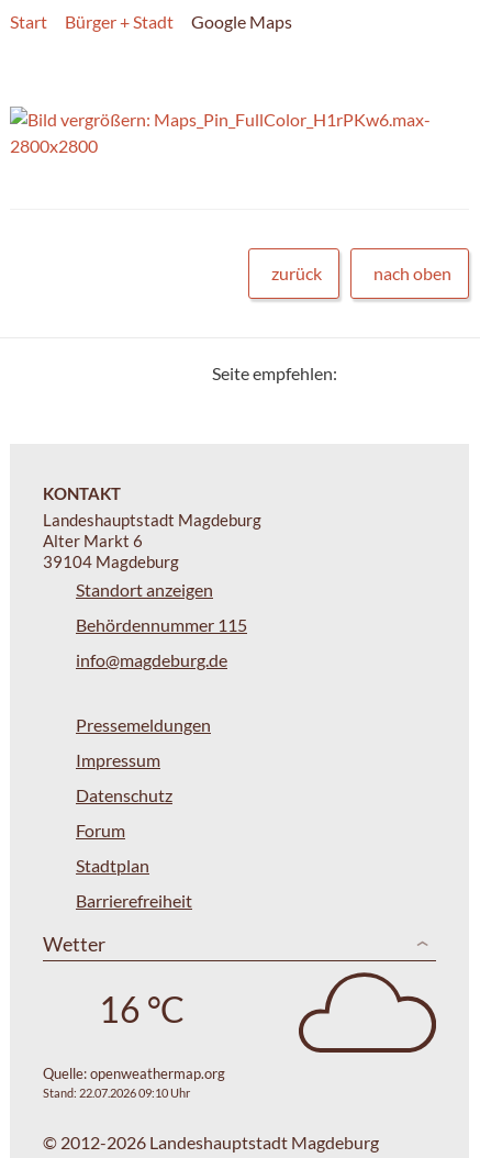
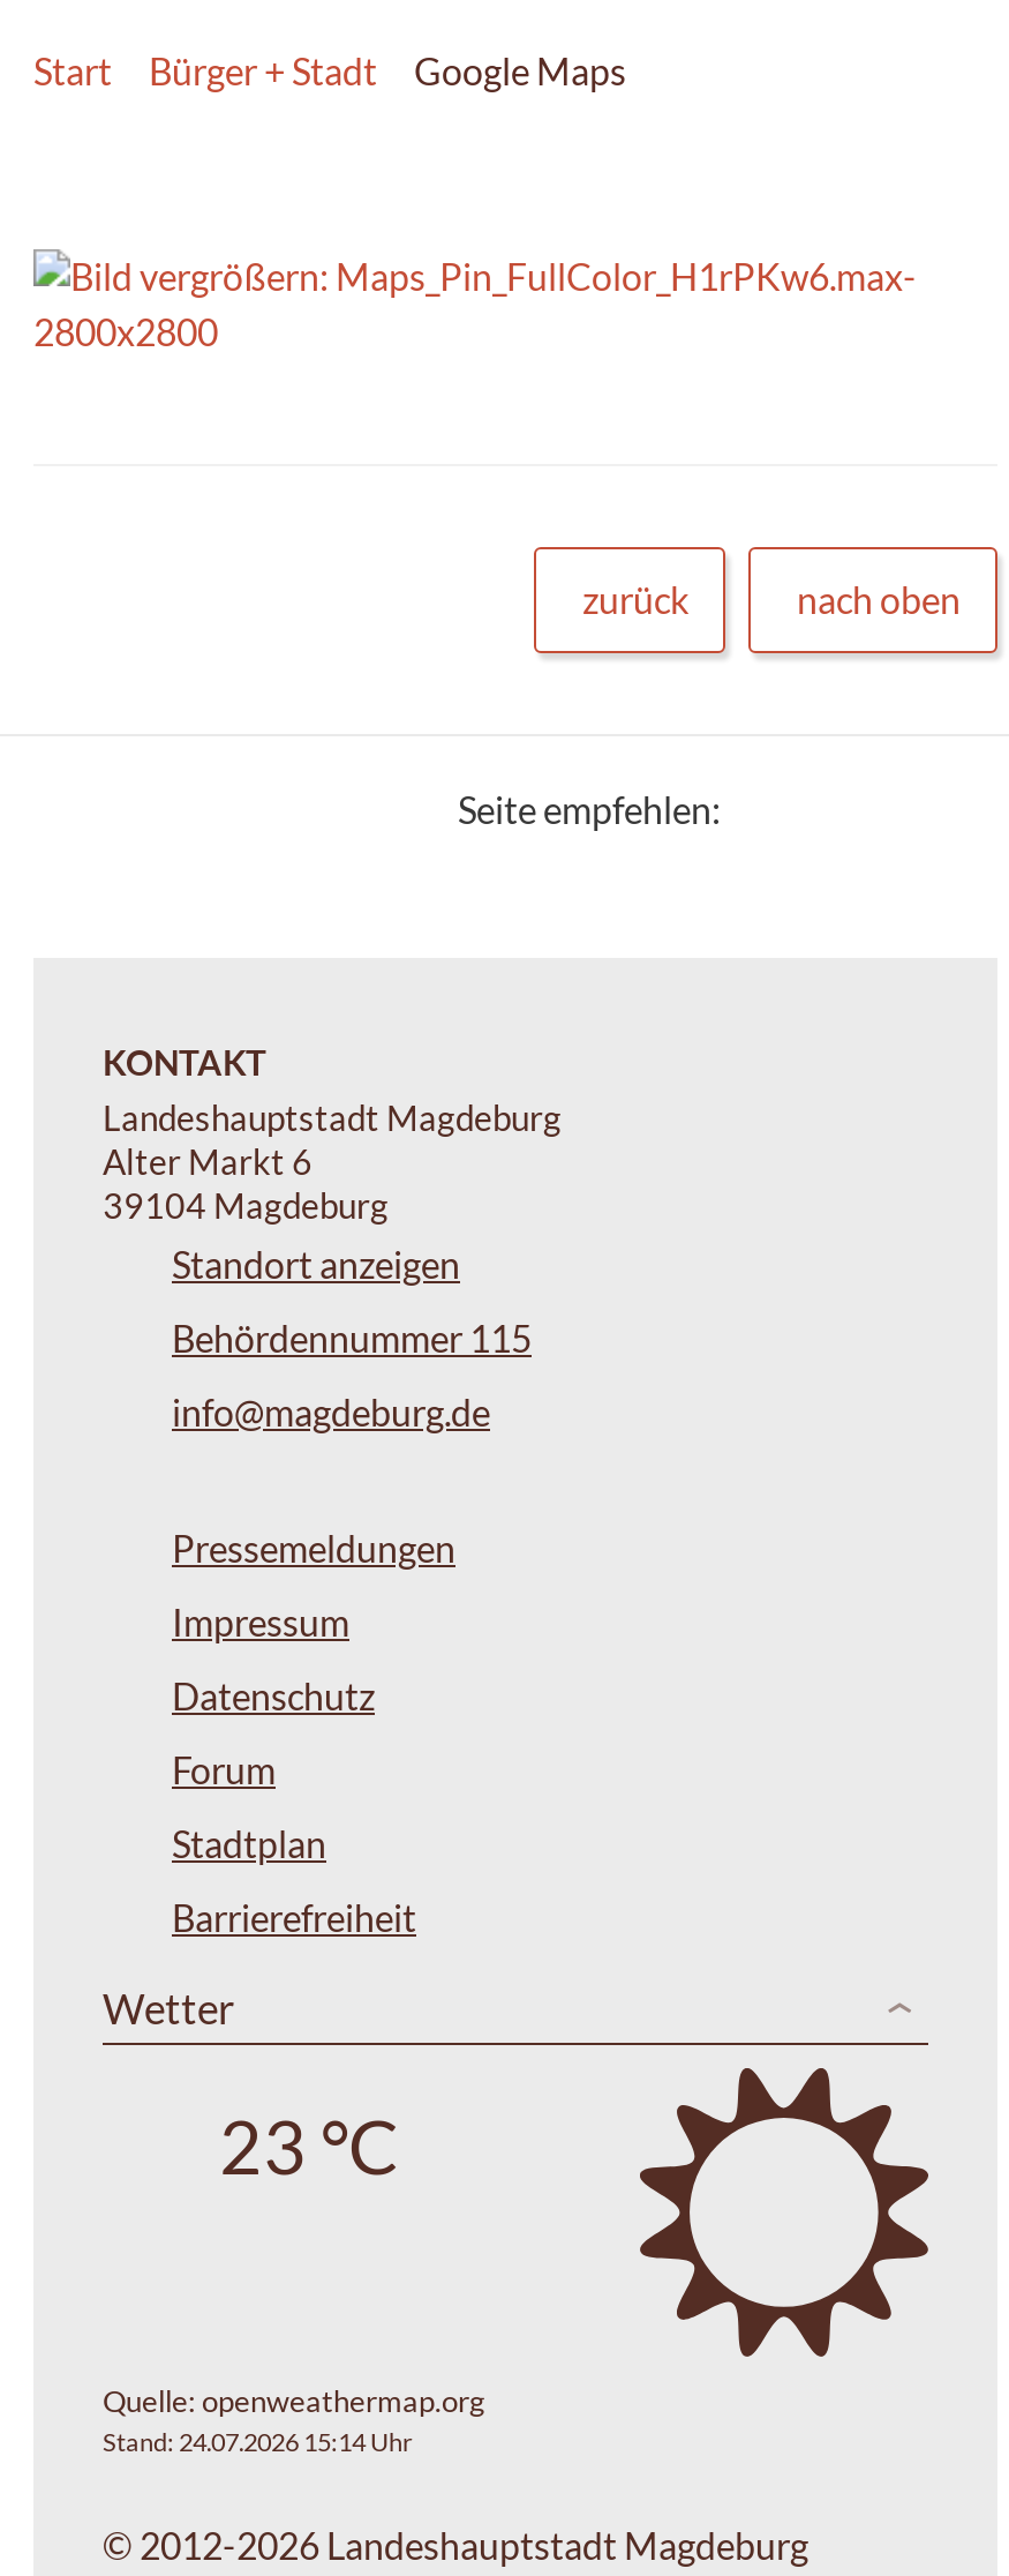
- [image]
+ [image]

- 16 °C
+ 23 °C

- Stand: 22.07.2026 09:10 Uhr
+ Stand: 24.07.2026 15:14 Uhr
